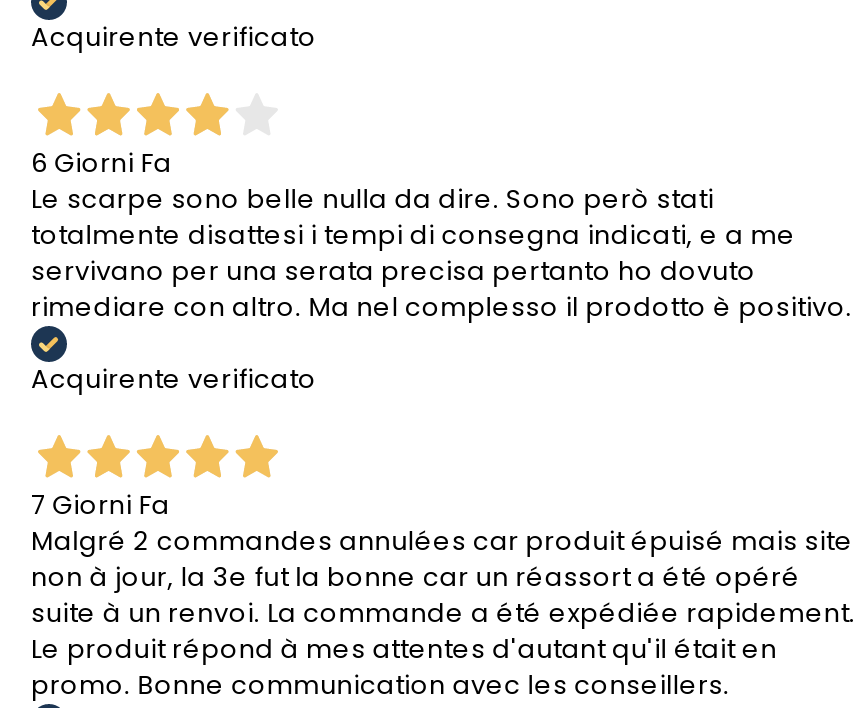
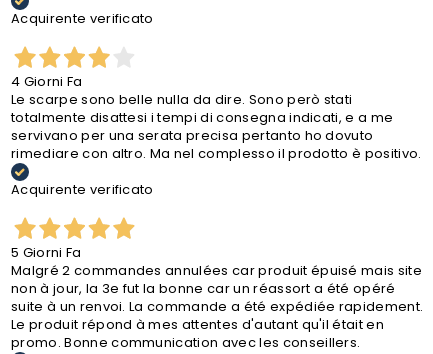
- 6 Giorni Fa
+ 4 Giorni Fa

- 7 Giorni Fa
+ 5 Giorni Fa
